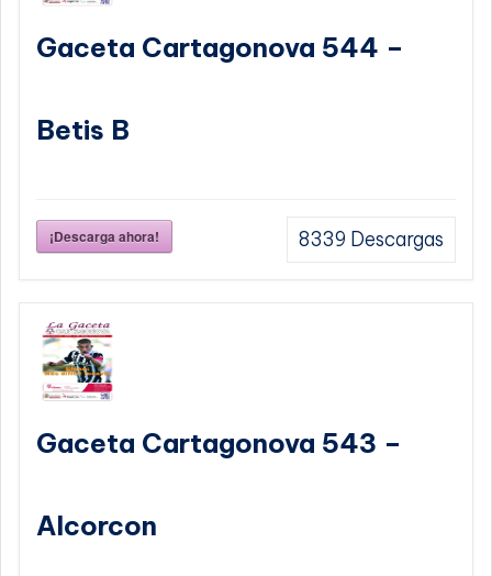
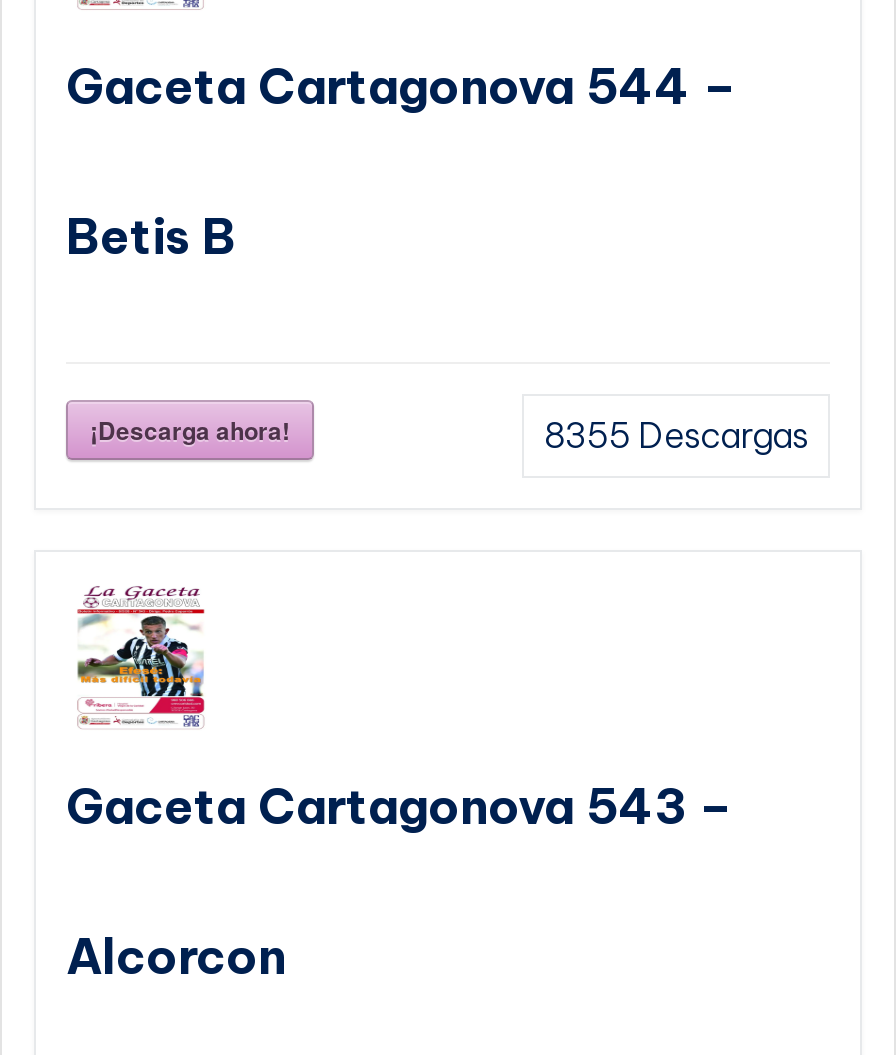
- 8339 Descargas
+ 8355 Descargas
